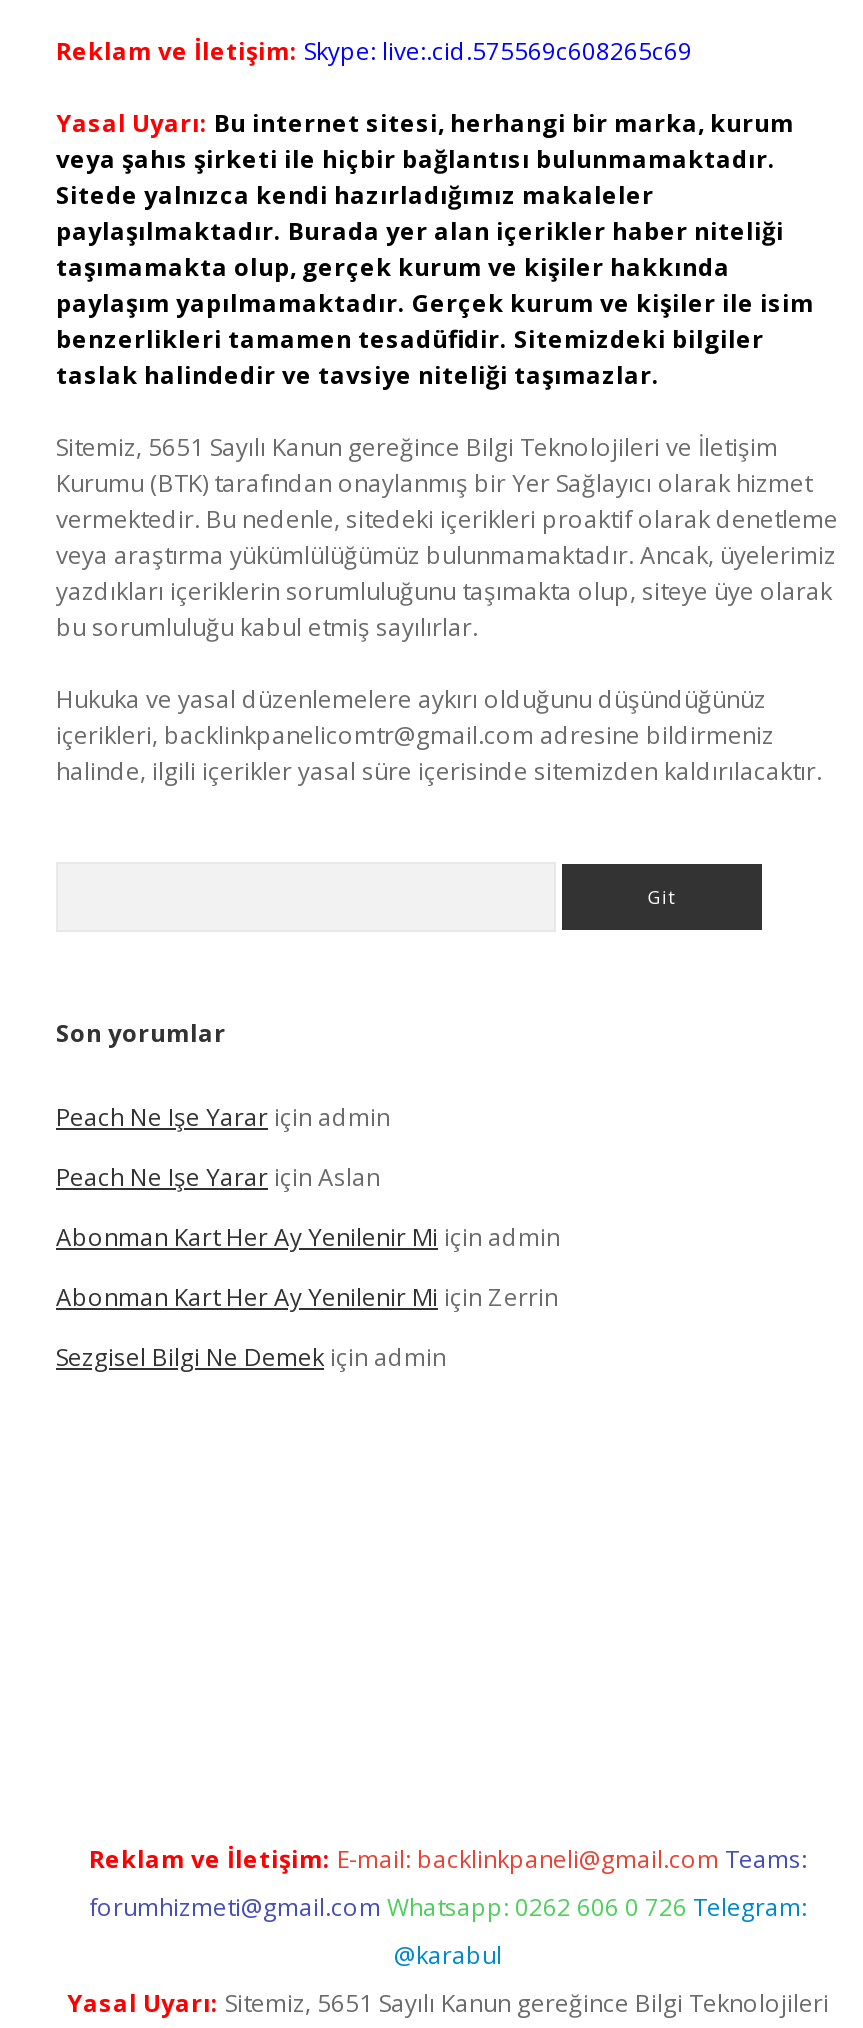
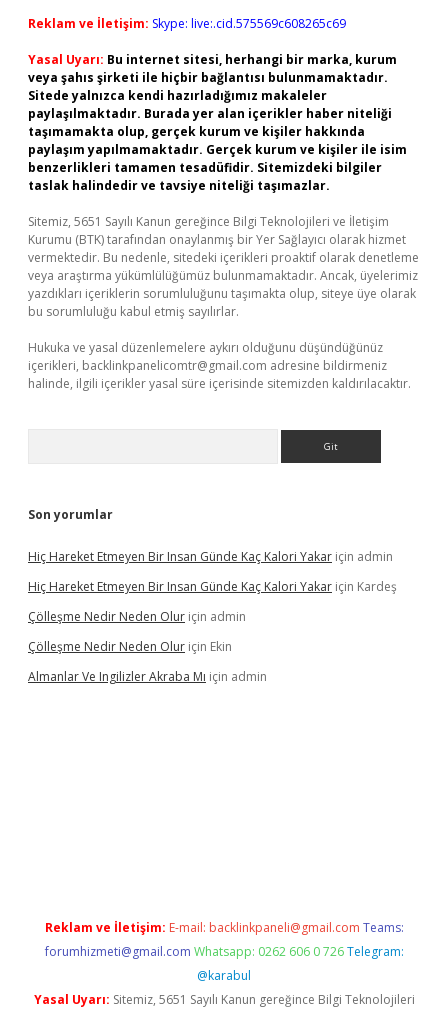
- Peach Ne Işe Yarar için admin
+ Hiç Hareket Etmeyen Bir Insan Günde Kaç Kalori Yakar için admin

- Peach Ne Işe Yarar için Aslan
+ Hiç Hareket Etmeyen Bir Insan Günde Kaç Kalori Yakar için Kardeş

- Abonman Kart Her Ay Yenilenir Mi için admin
+ Çölleşme Nedir Neden Olur için admin

- Abonman Kart Her Ay Yenilenir Mi için Zerrin
+ Çölleşme Nedir Neden Olur için Ekin

- Sezgisel Bilgi Ne Demek için admin
+ Almanlar Ve Ingilizler Akraba Mı için admin
